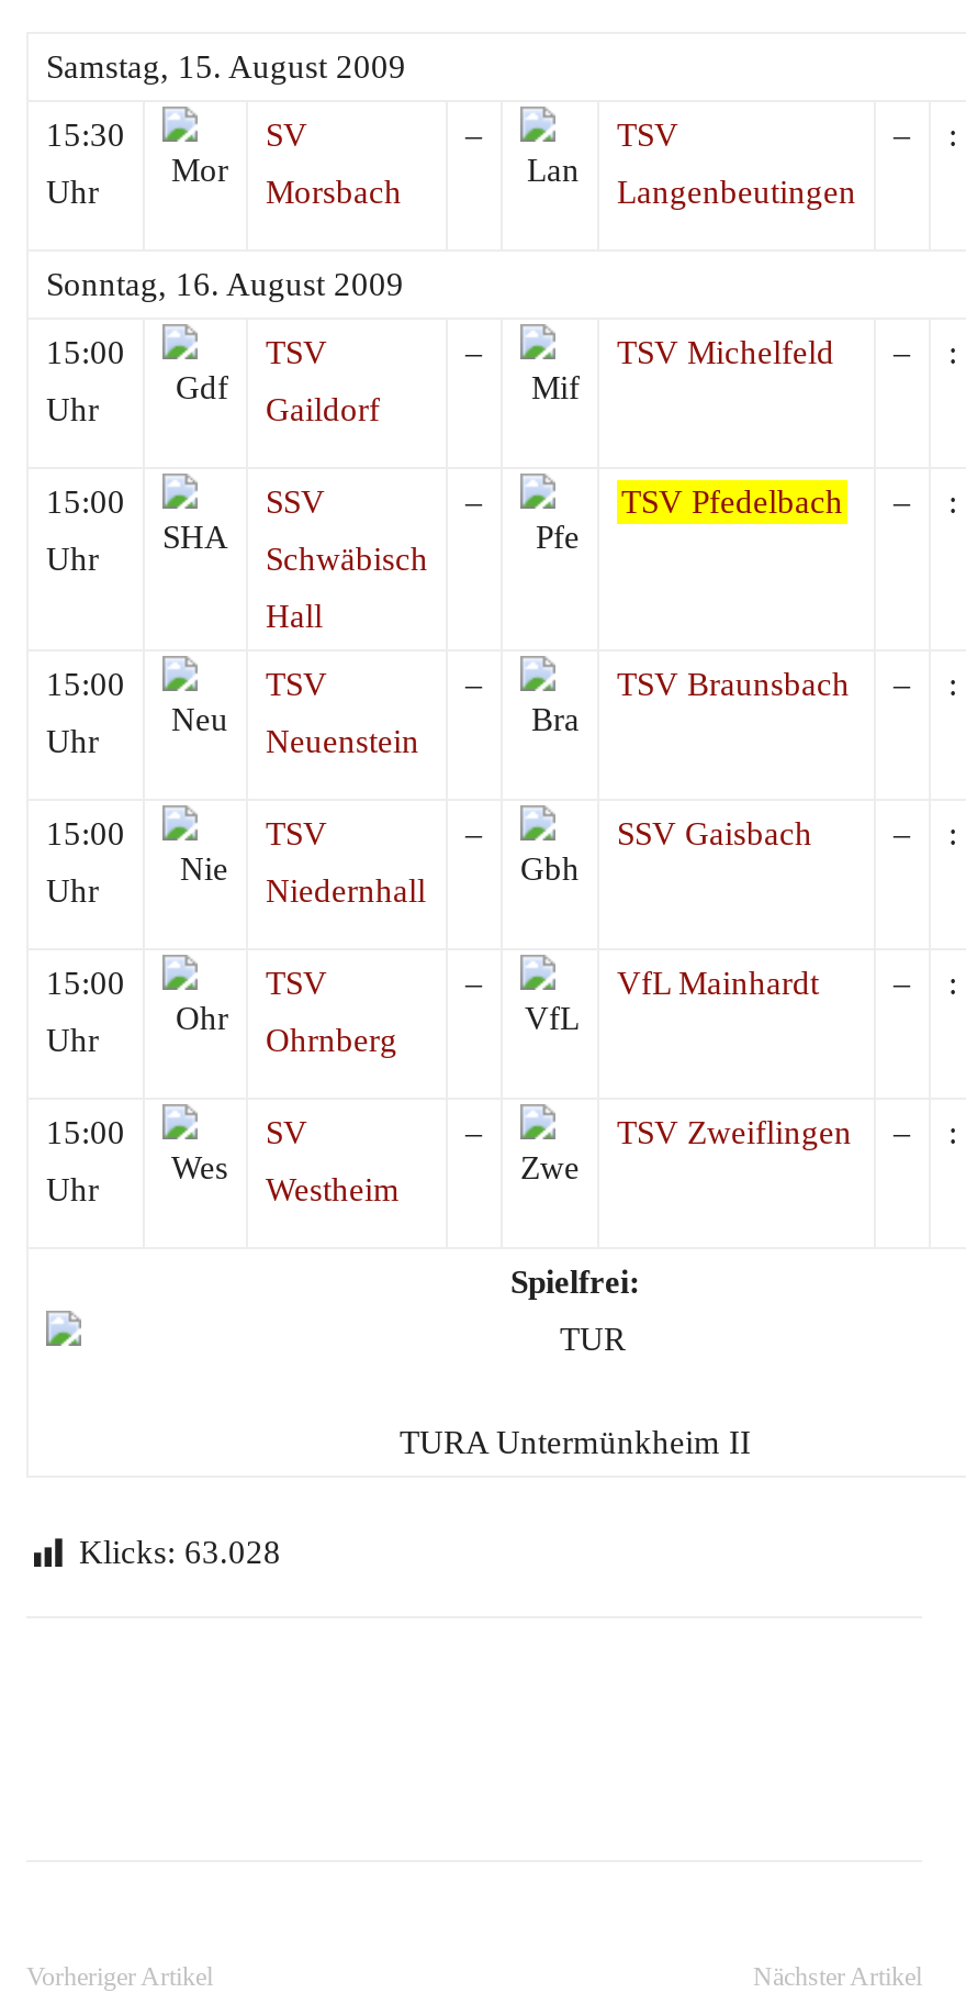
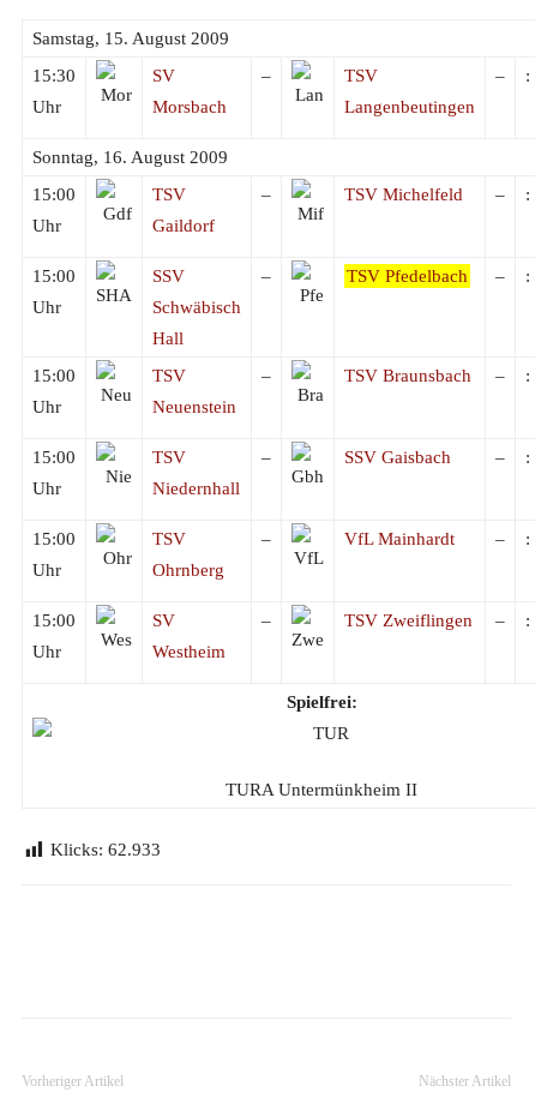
- Klicks: 63.028
+ Klicks: 62.933
